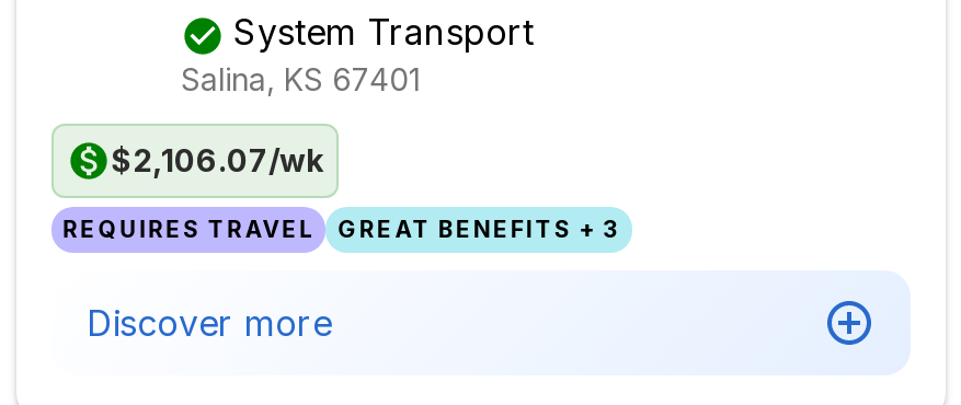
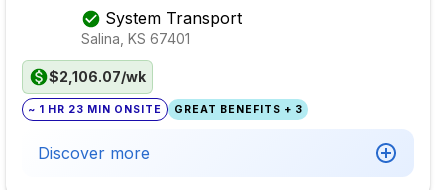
- REQUIRES TRAVEL
+ ~ 1 HR 23 MIN ONSITE
